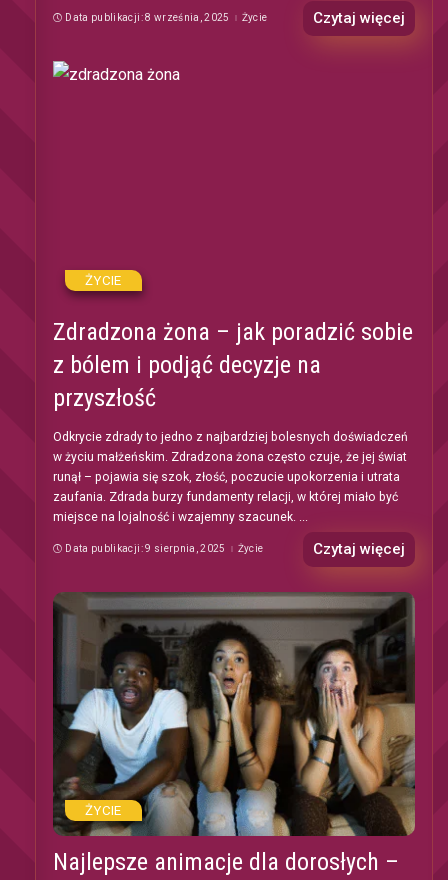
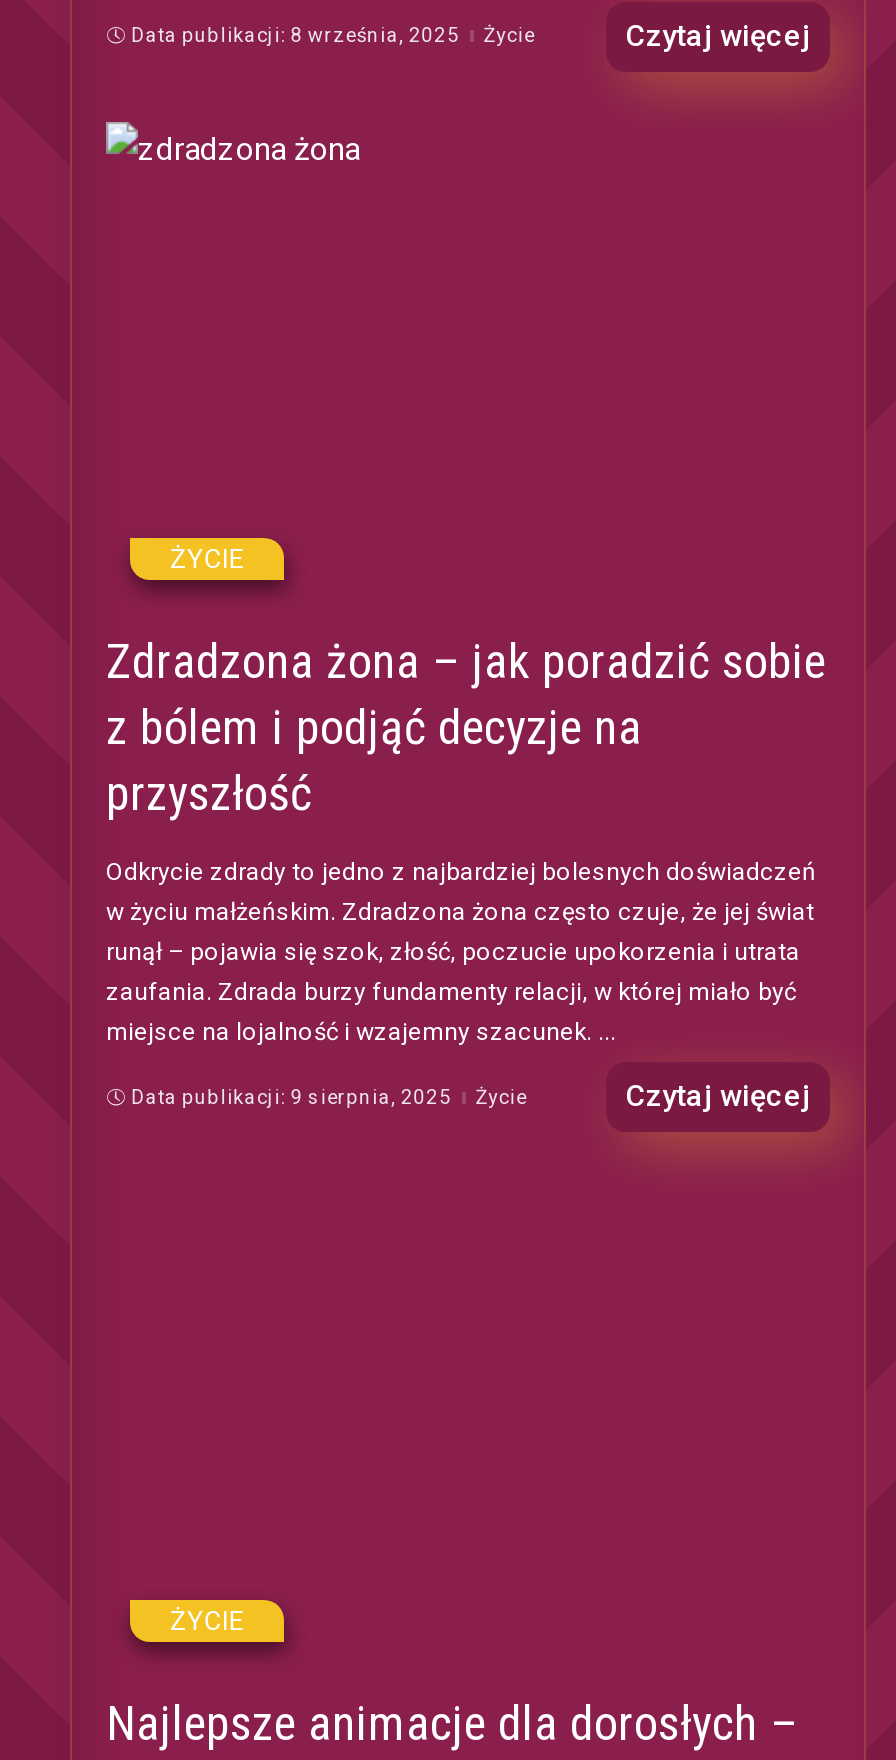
- [image]
